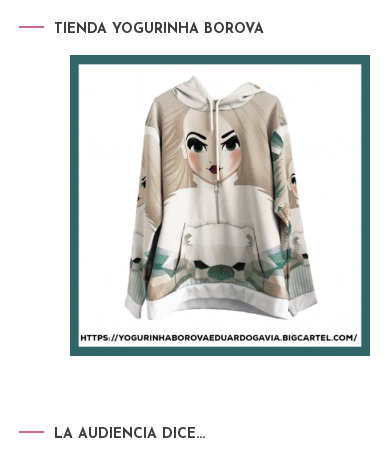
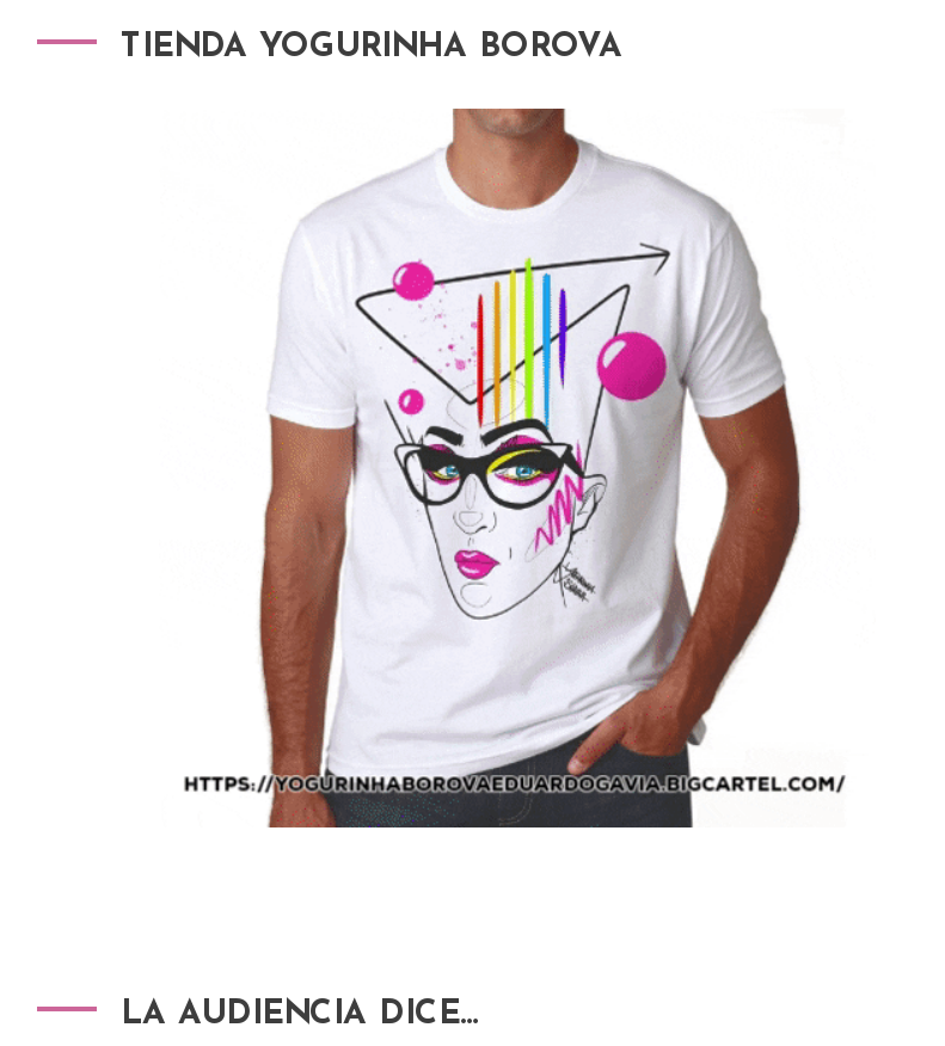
- [image]
+ [image]
